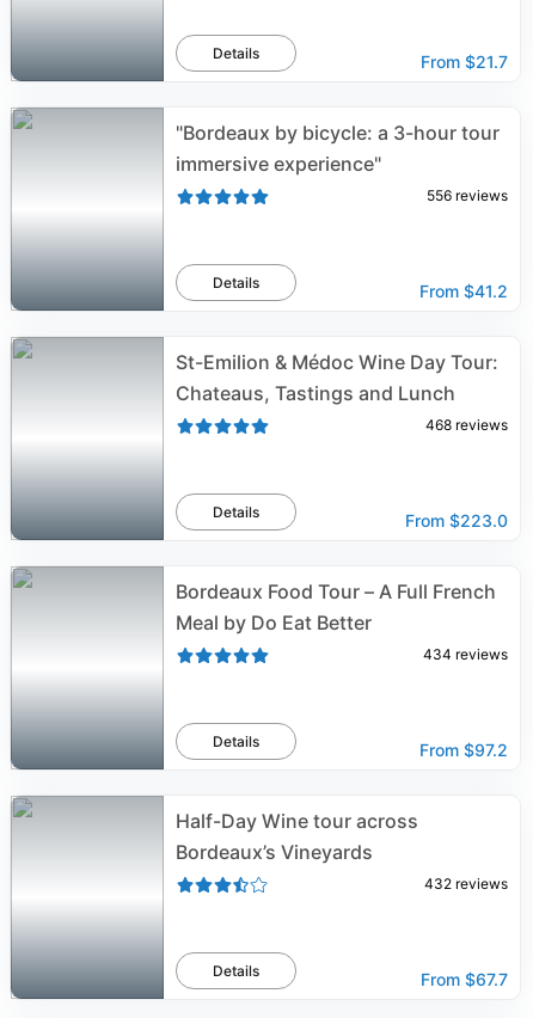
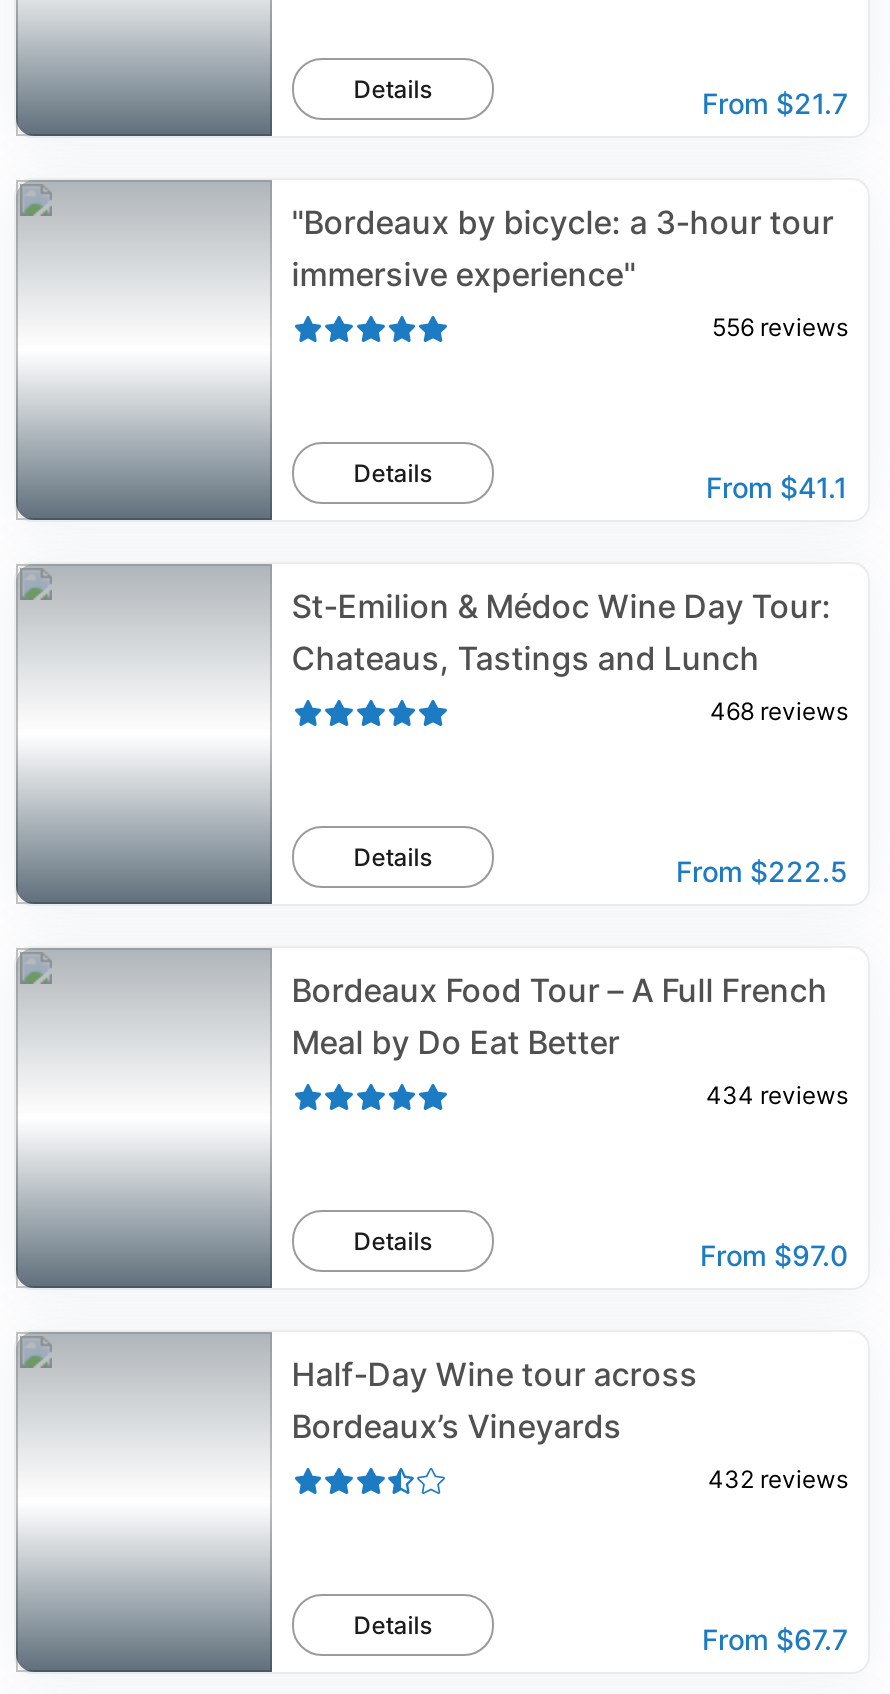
- From $41.2
+ From $41.1

- From $223.0
+ From $222.5

- From $97.2
+ From $97.0
